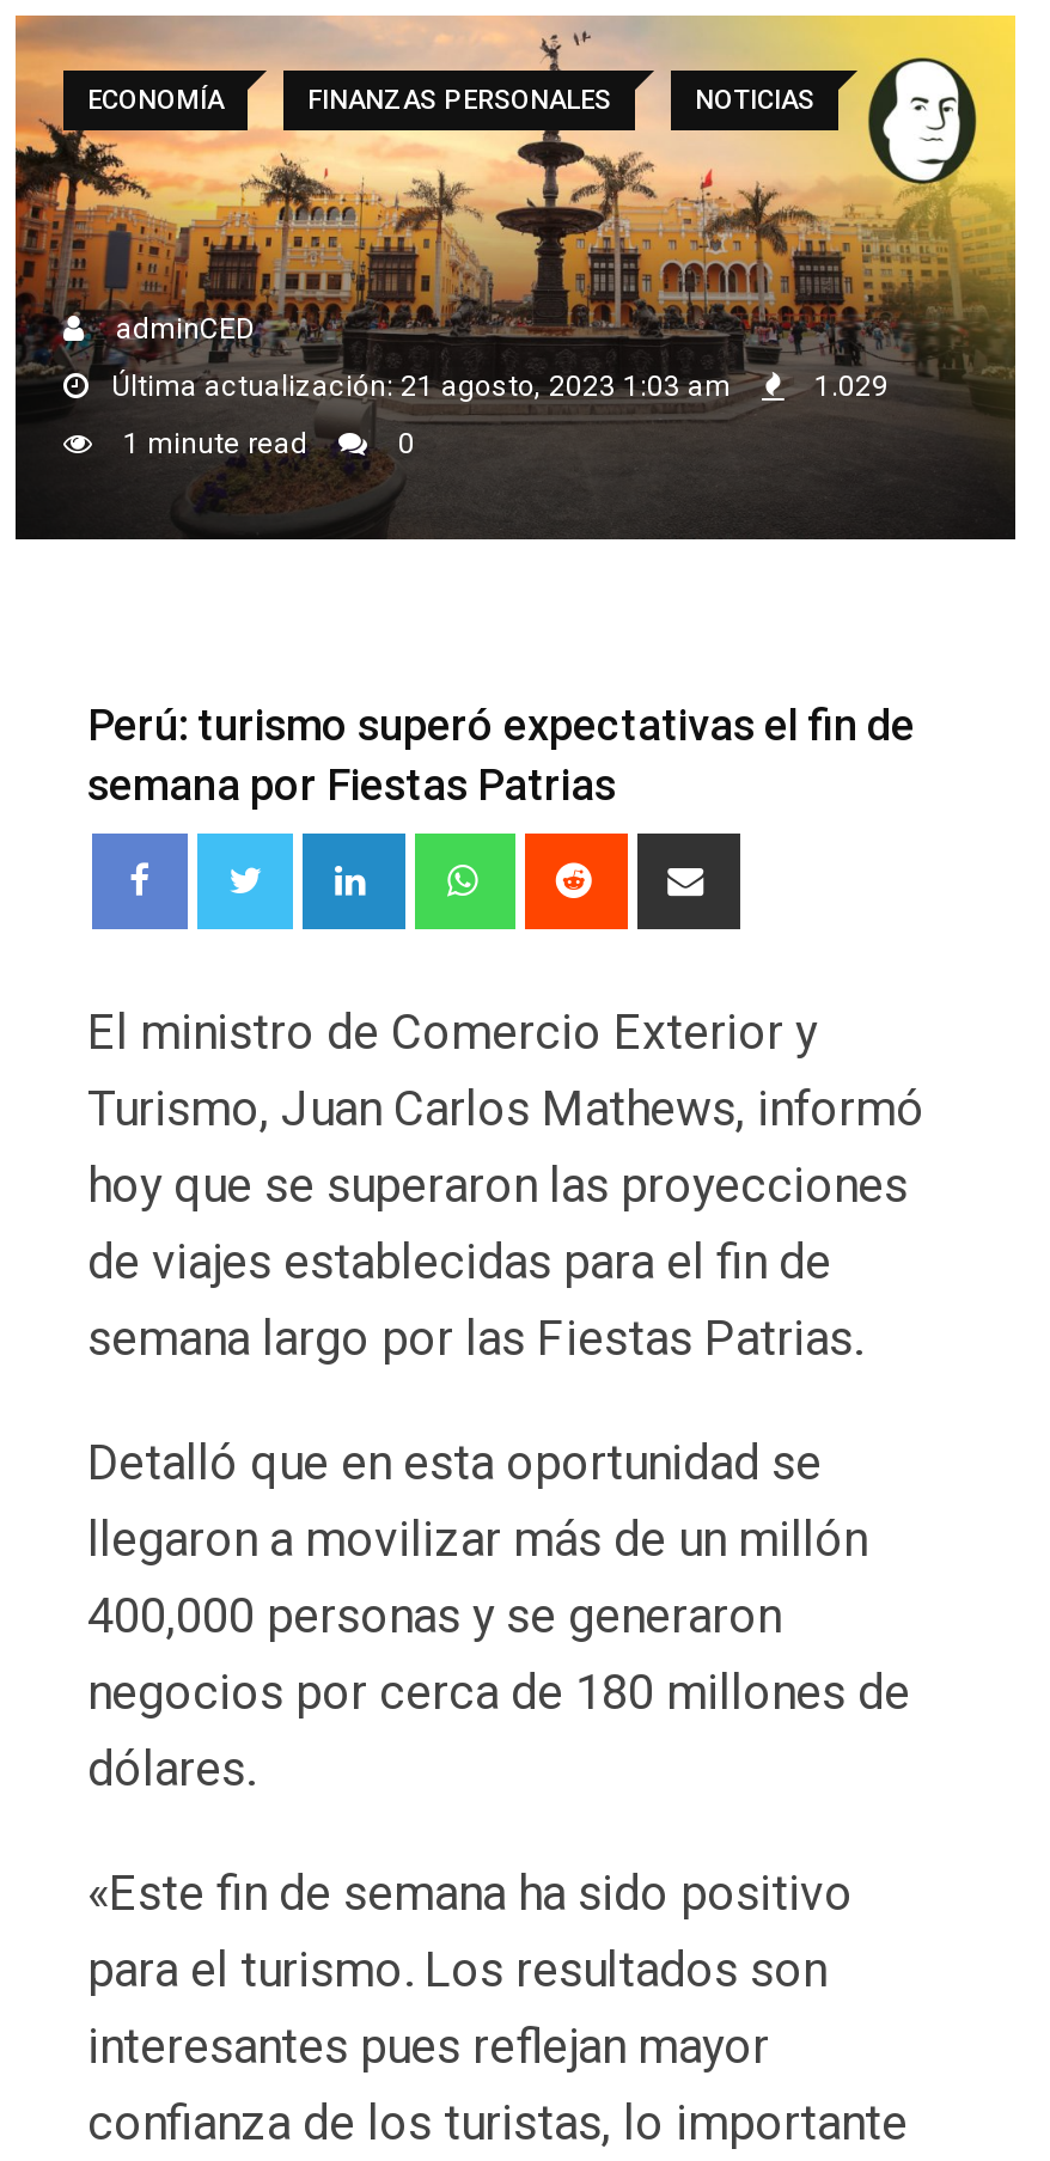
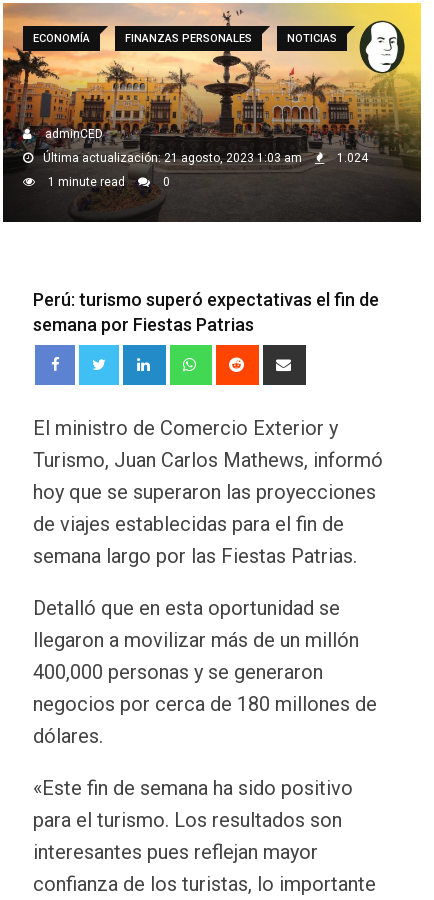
- 1.029
+ 1.024
